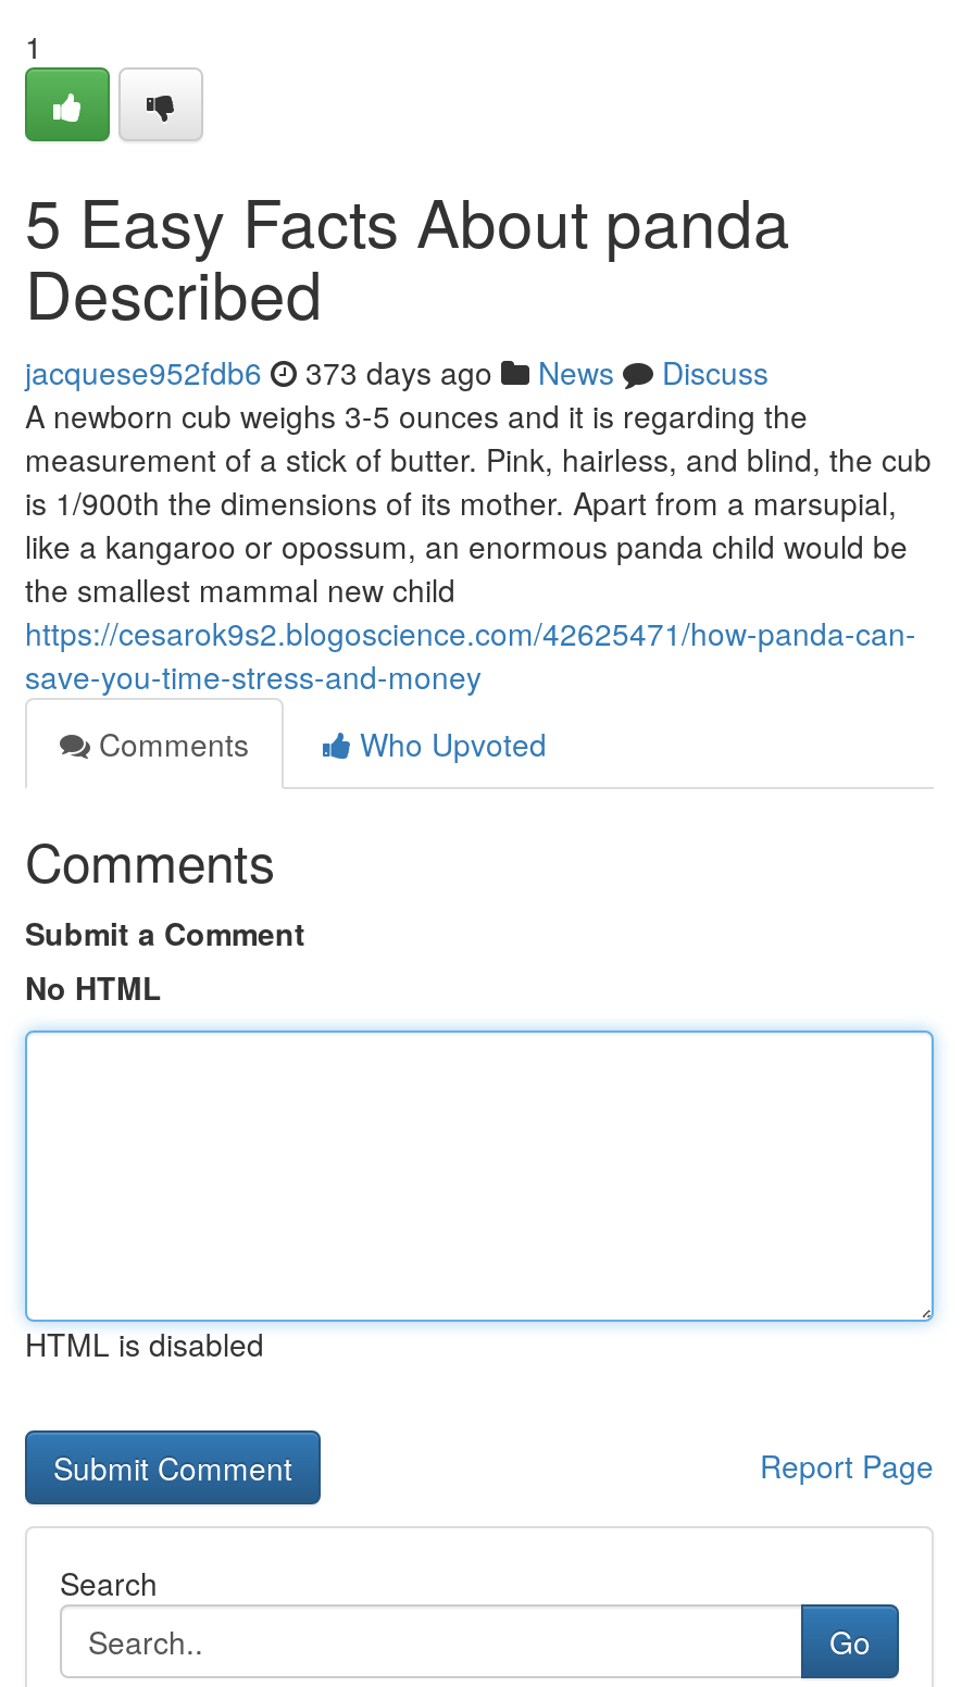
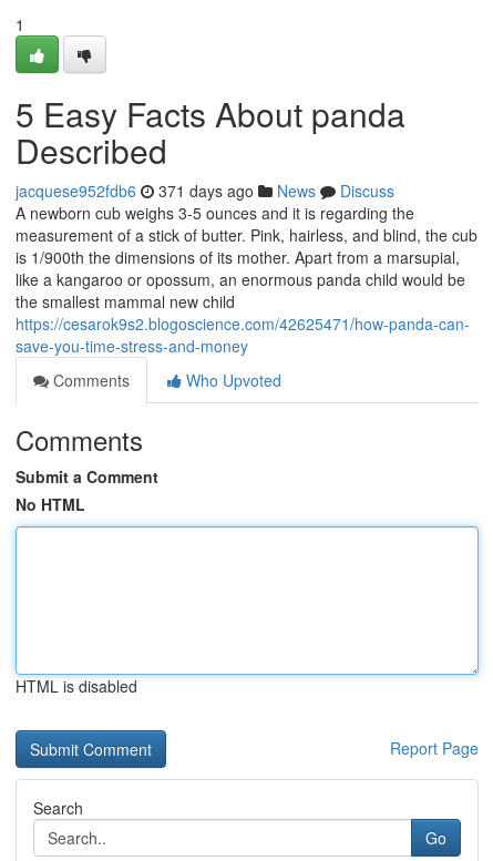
- jacquese952fdb6 373 days ago News Discuss
+ jacquese952fdb6 371 days ago News Discuss
